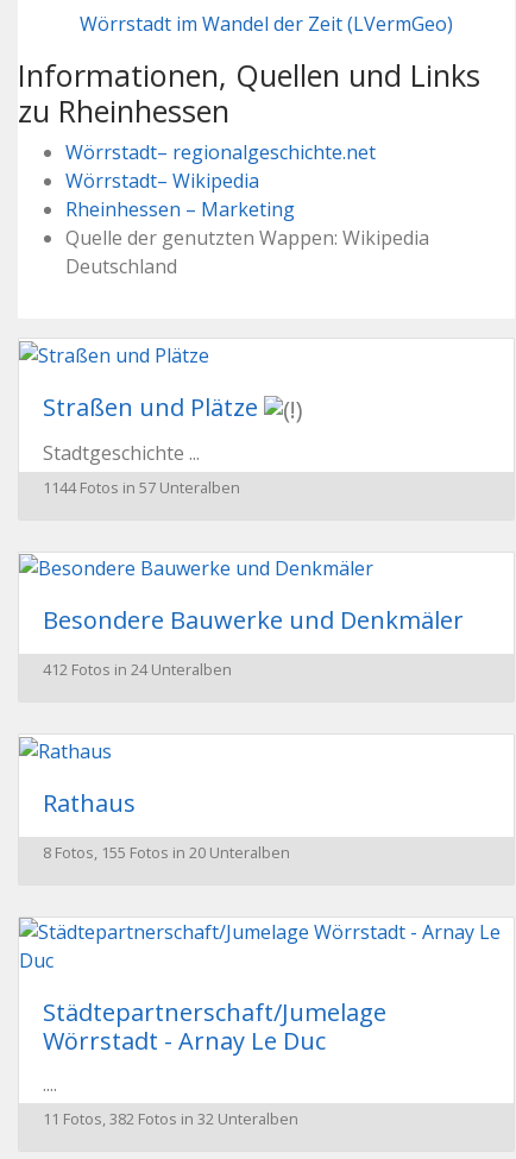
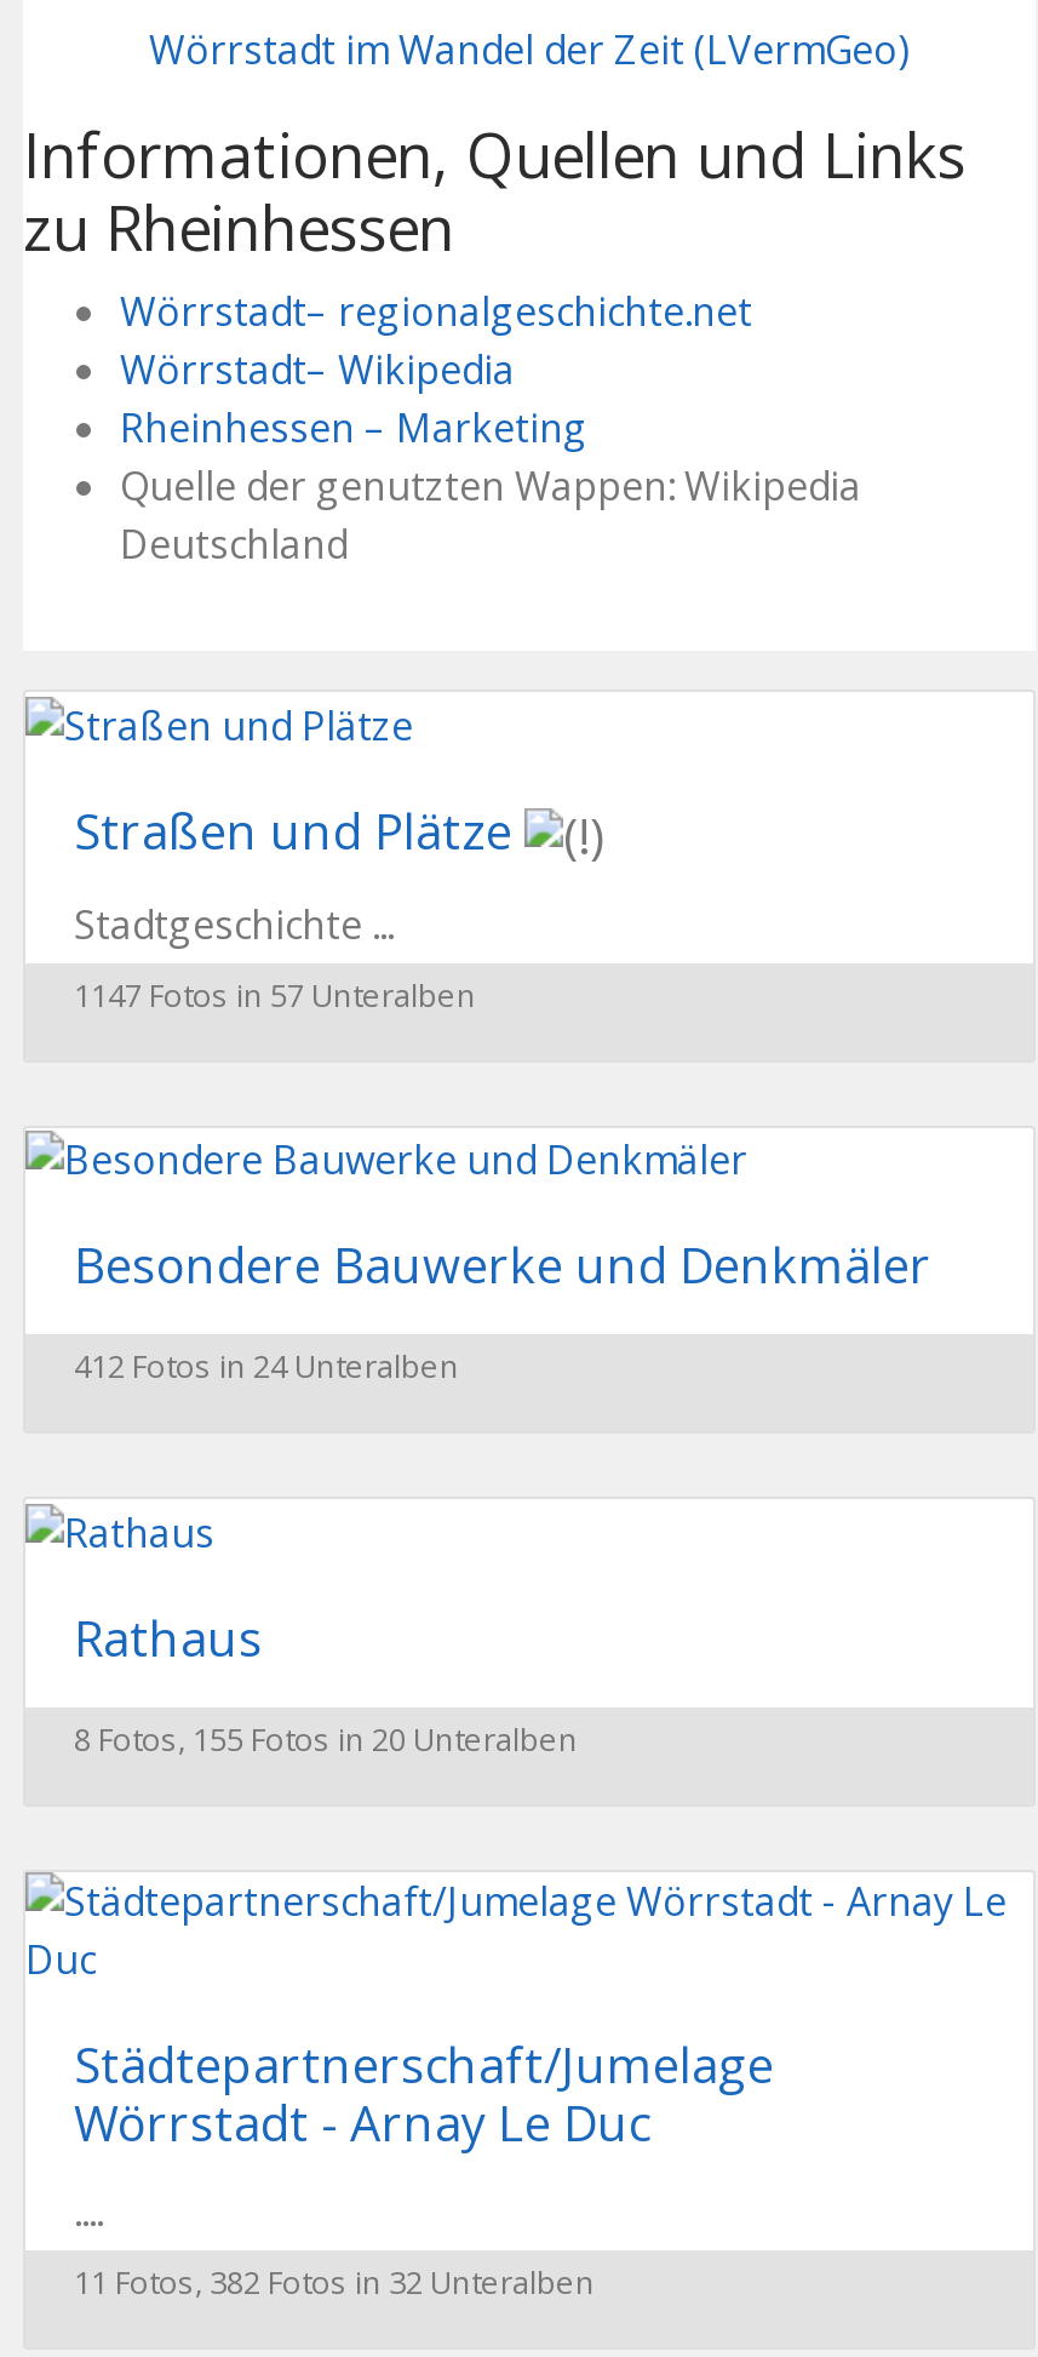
- 1144 Fotos in 57 Unteralben
+ 1147 Fotos in 57 Unteralben
